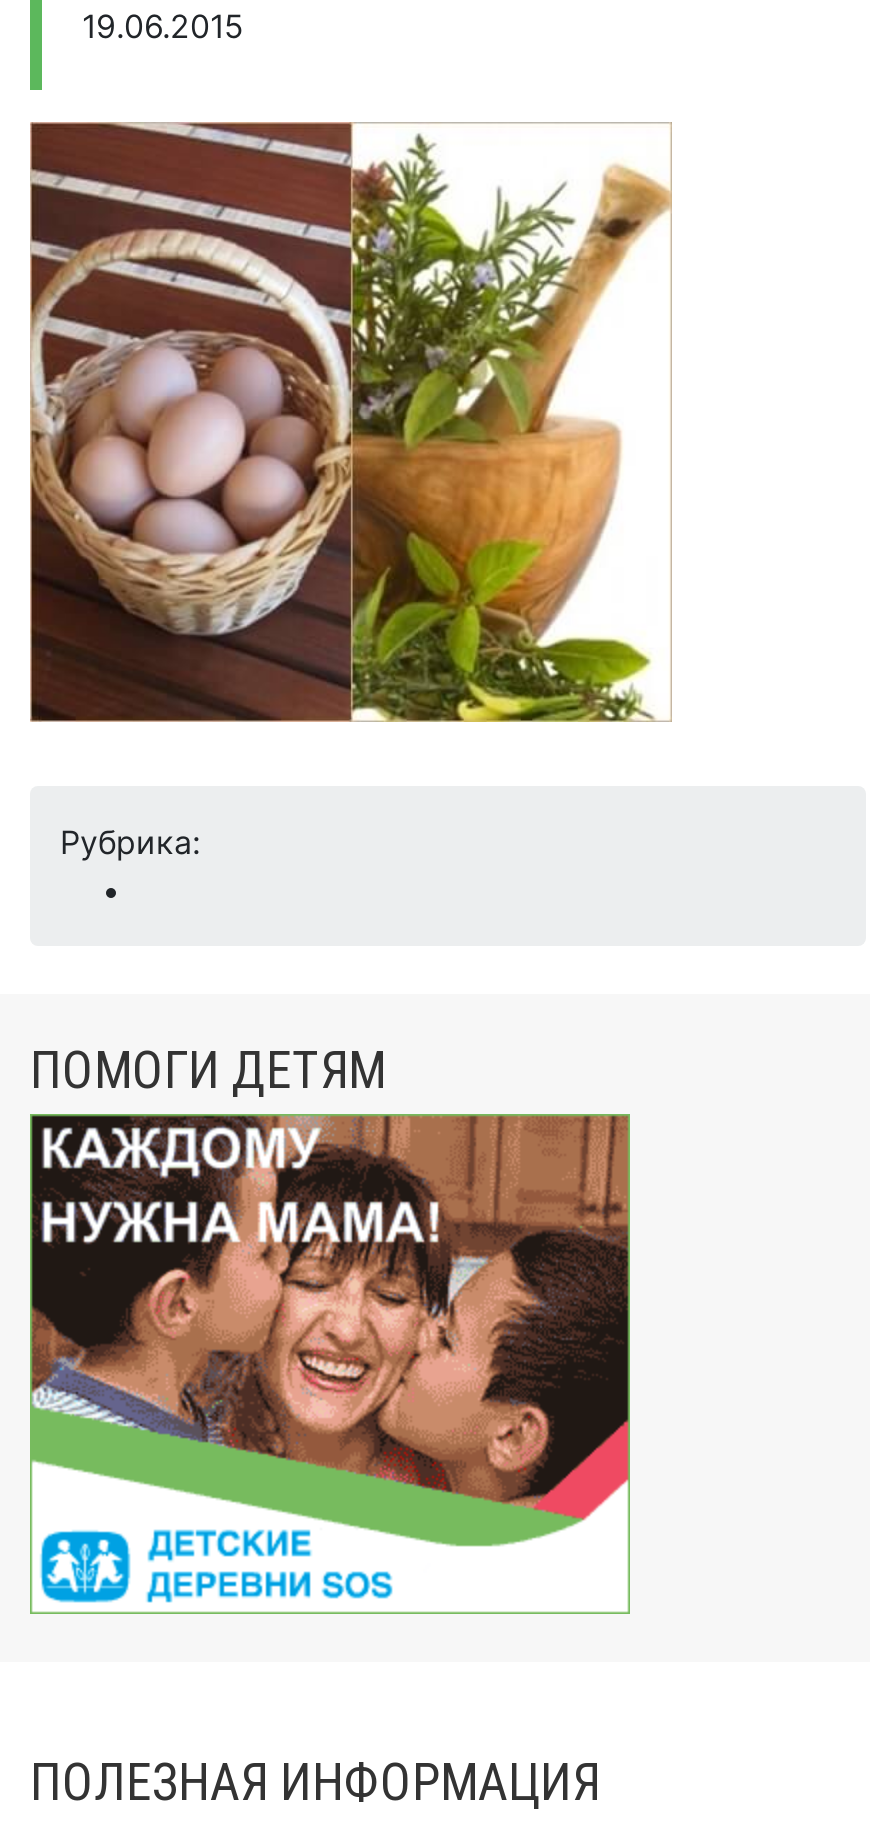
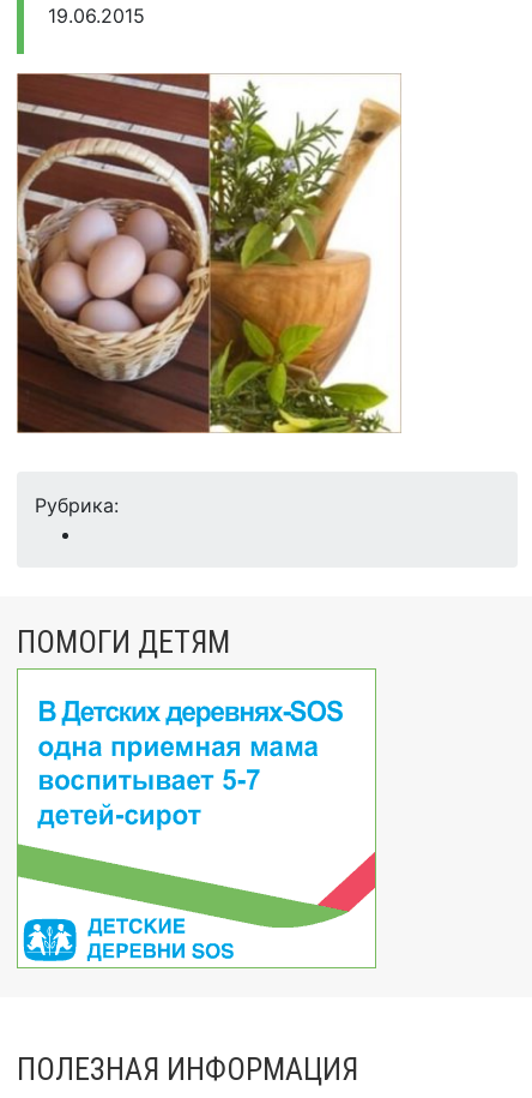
- [image]
+ [image]
